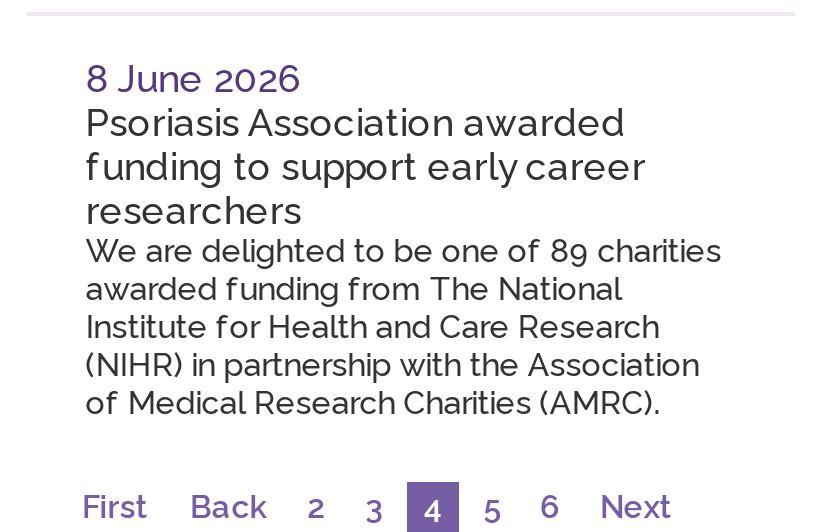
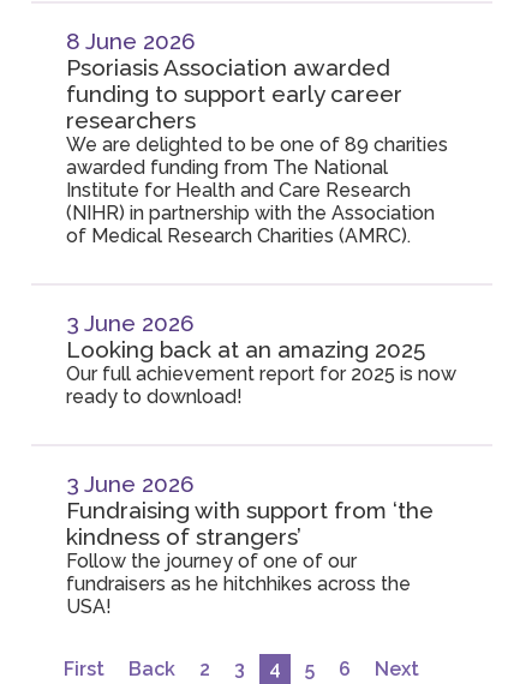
+ 3 June 2026
+ Looking back at an amazing 2025
+ Our full achievement report for 2025 is now
+ ready to download!
+ 3 June 2026
+ Fundraising with support from ‘the
+ kindness of strangers’
+ Follow the journey of one of our
+ fundraisers as he hitchhikes across the
+ USA!
